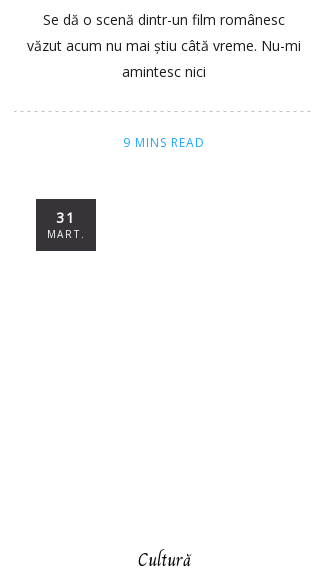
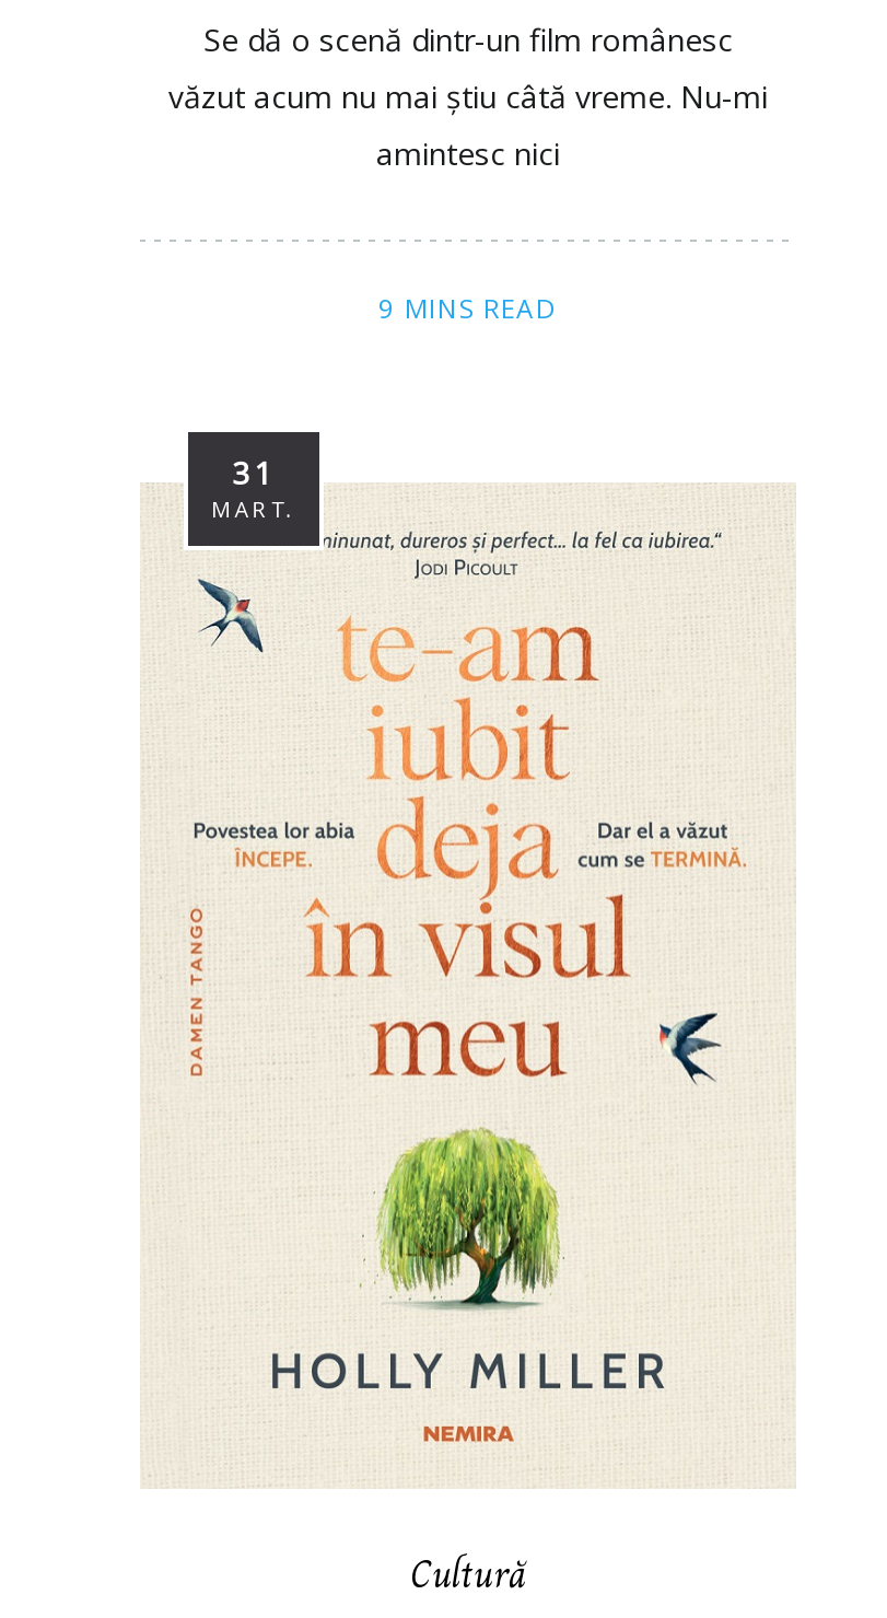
+ [image]
